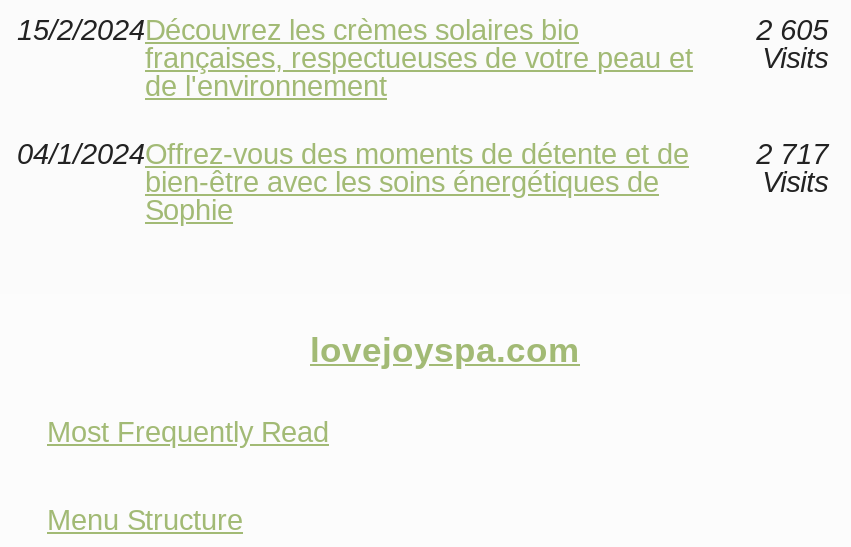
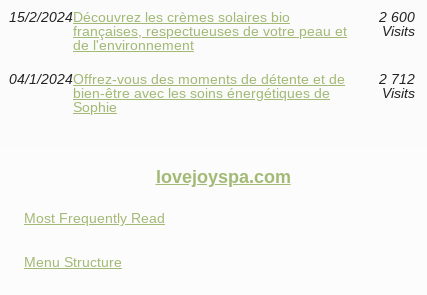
- 2 605
+ 2 600

- 2 717
+ 2 712
